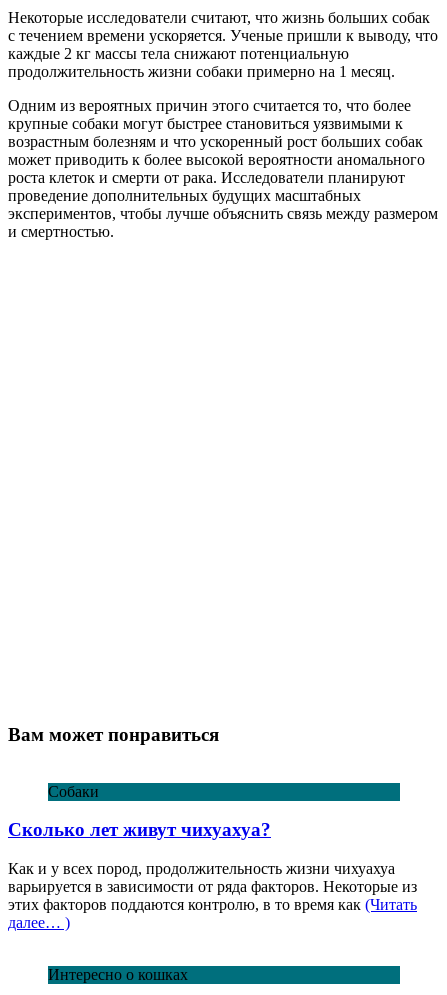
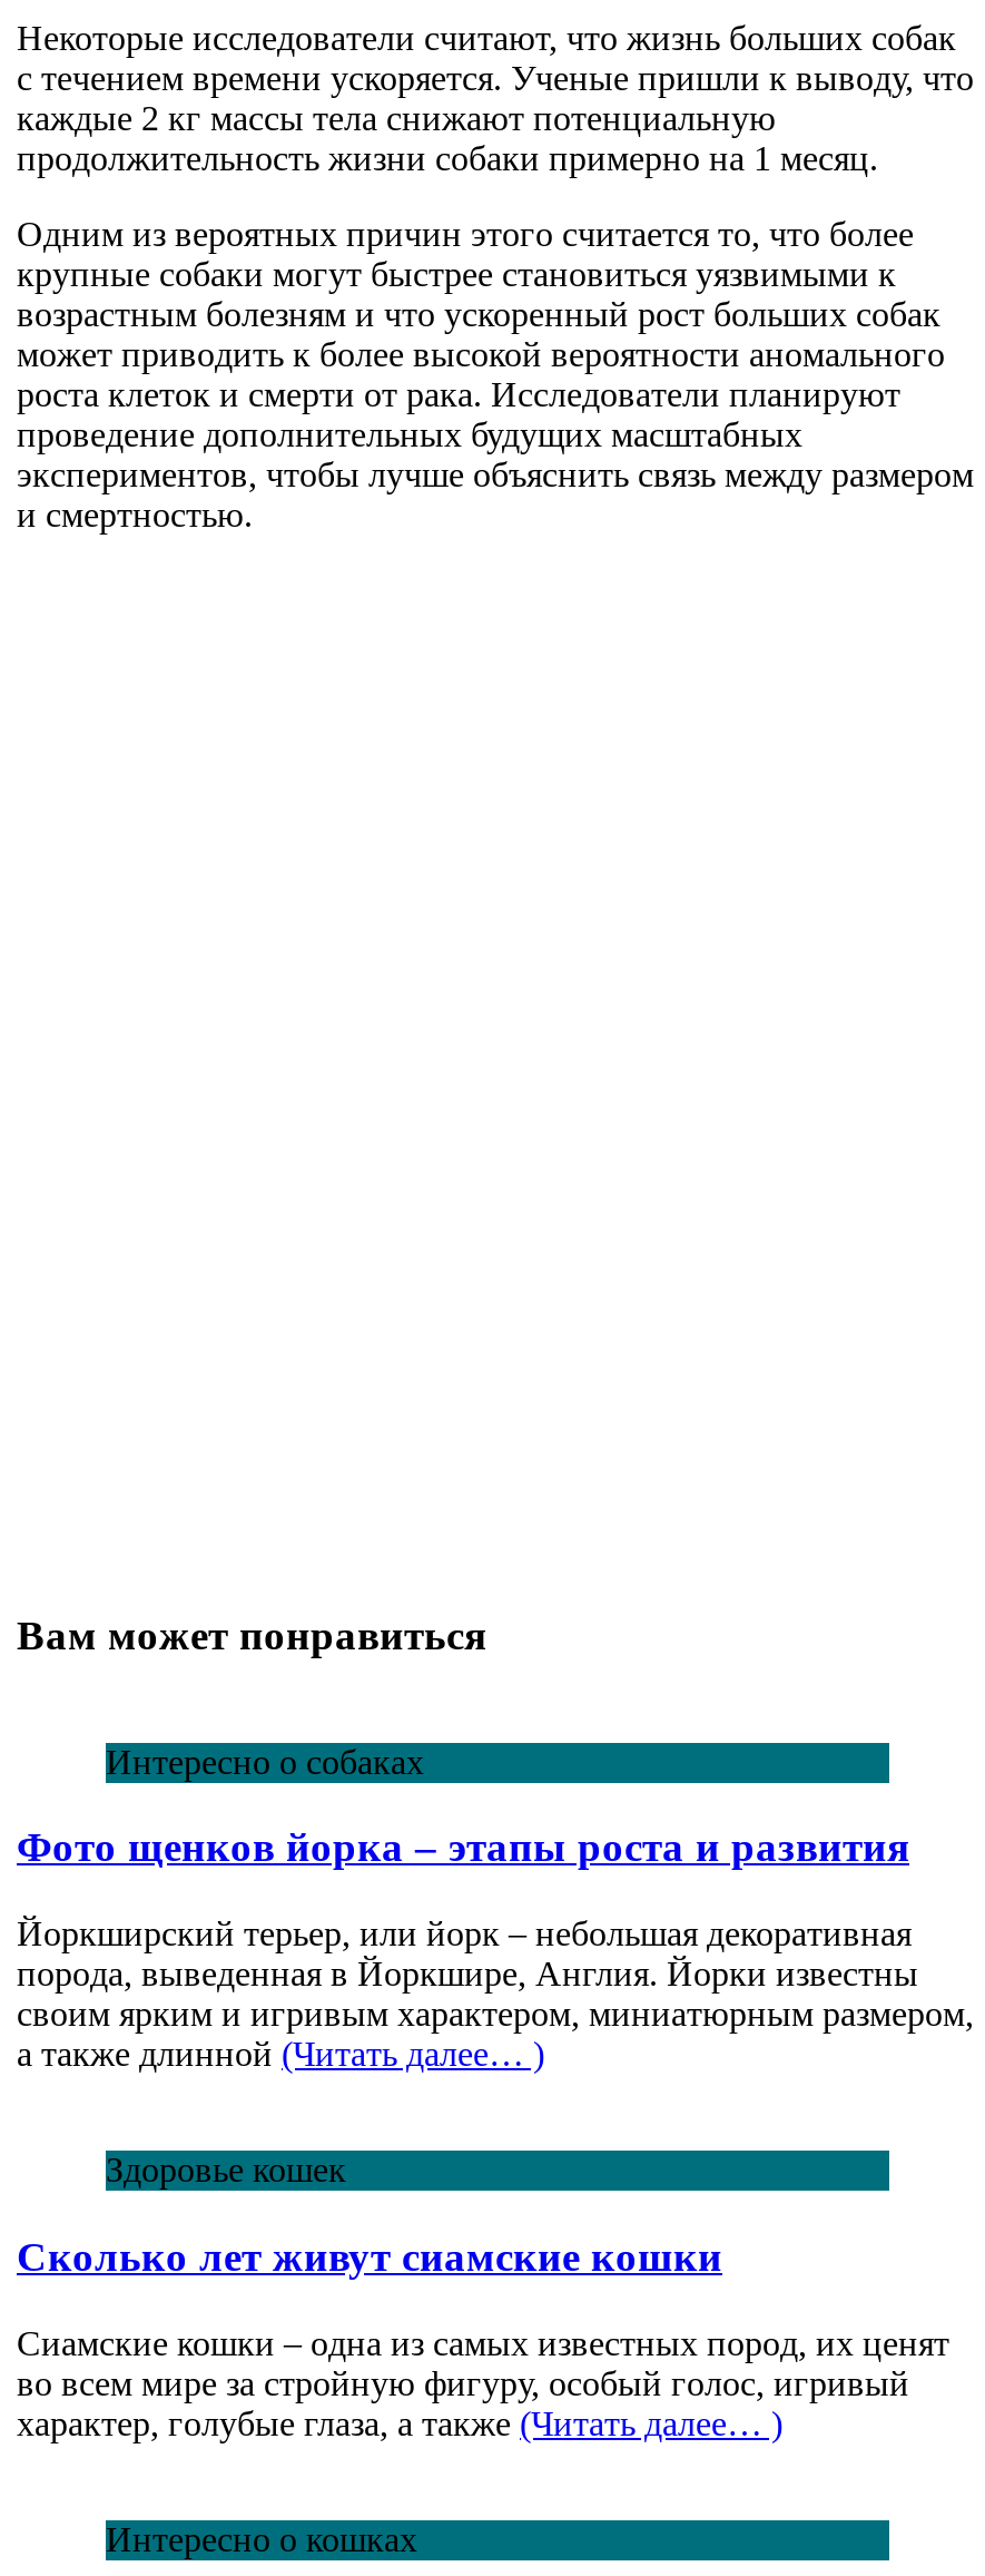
- Собаки
- Сколько лет живут чихуахуа?
- Как и у всех пород, продолжительность жизни чихуахуа
- варьируется в зависимости от ряда факторов. Некоторые из
- этих факторов поддаются контролю, в то время как (Читать
- далее… )
+ Интересно о собаках
+ Фото щенков йорка – этапы роста и развития
+ Йоркширский терьер, или йорк – небольшая декоративная
+ порода, выведенная в Йоркшире, Англия. Йорки известны
+ своим ярким и игривым характером, миниатюрным размером,
+ а также длинной (Читать далее… )
+ Здоровье кошек
+ Сколько лет живут сиамские кошки
+ Сиамские кошки – одна из самых известных пород, их ценят
+ во всем мире за стройную фигуру, особый голос, игривый
+ характер, голубые глаза, а также (Читать далее… )
